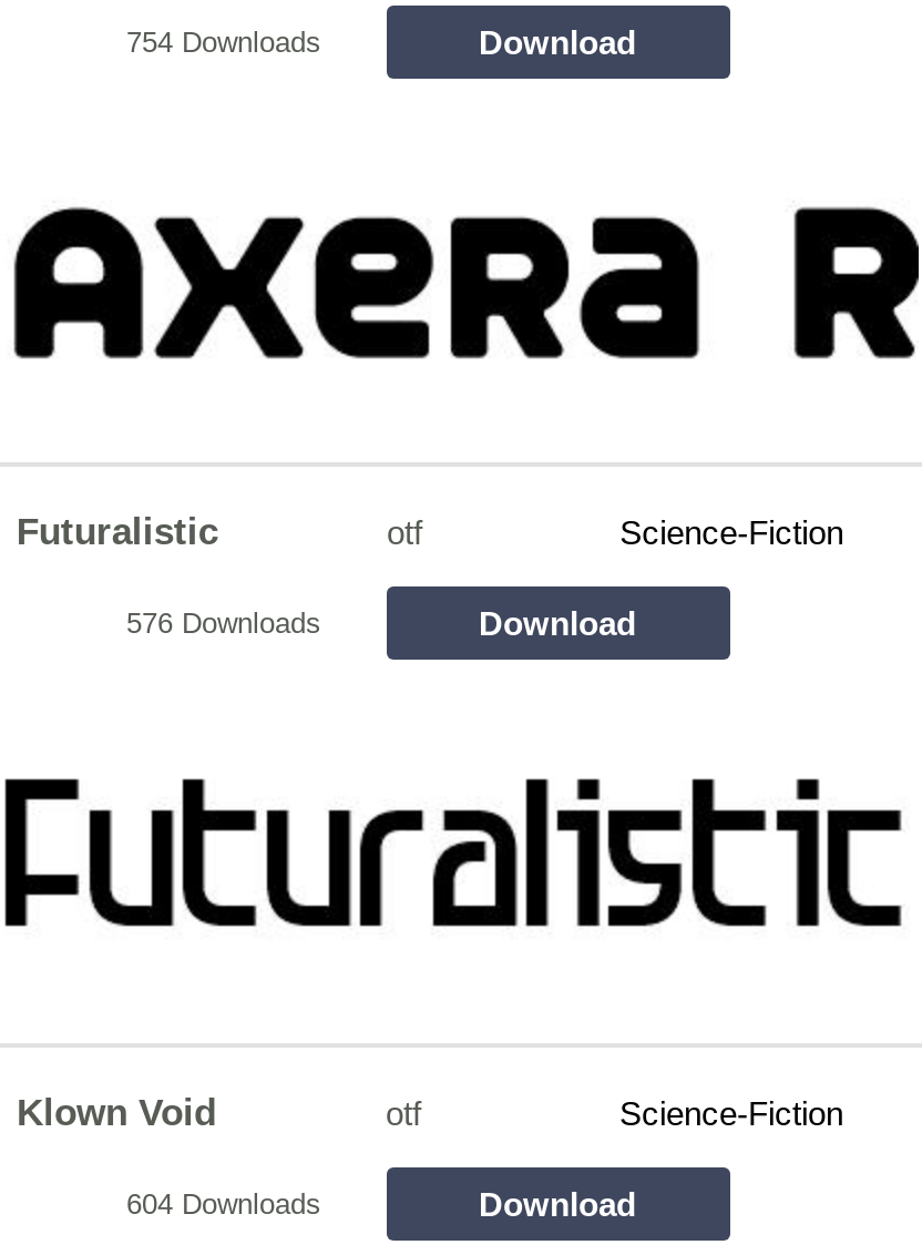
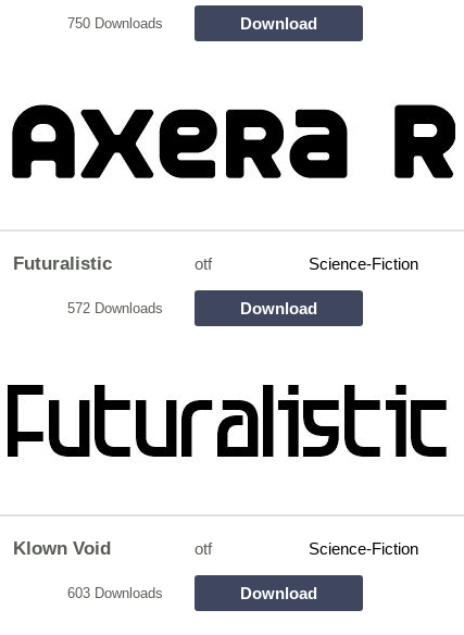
- 754 Downloads
+ 750 Downloads

- 576 Downloads
+ 572 Downloads

- 604 Downloads
+ 603 Downloads
